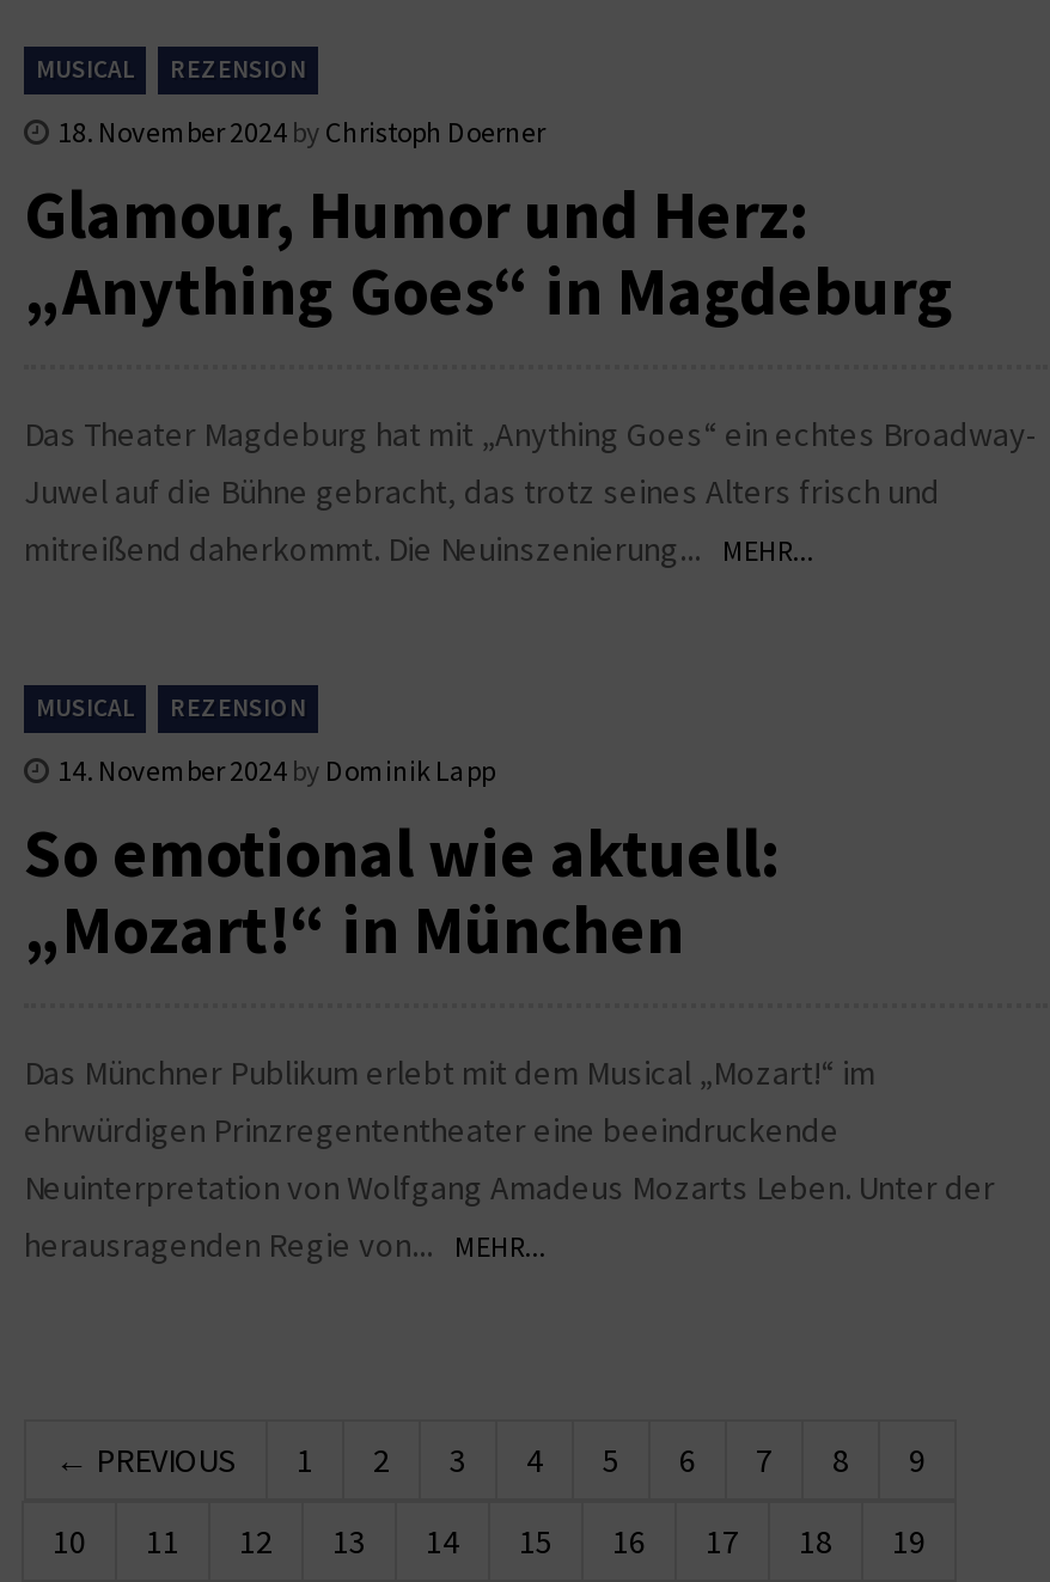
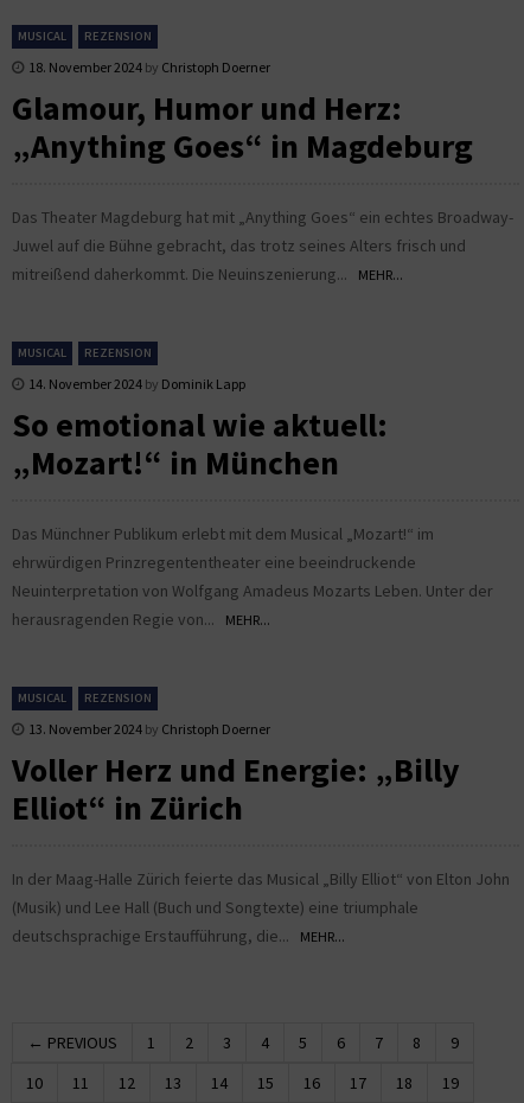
+ MUSICAL
+ REZENSION
+ 13. November 2024 by Christoph Doerner
+ Voller Herz und Energie: „Billy
+ Elliot“ in Zürich
+ In der Maag-Halle Zürich feierte das Musical „Billy Elliot“ von Elton John
+ (Musik) und Lee Hall (Buch und Songtexte) eine triumphale
+ deutschsprachige Erstaufführung, die... MEHR...
